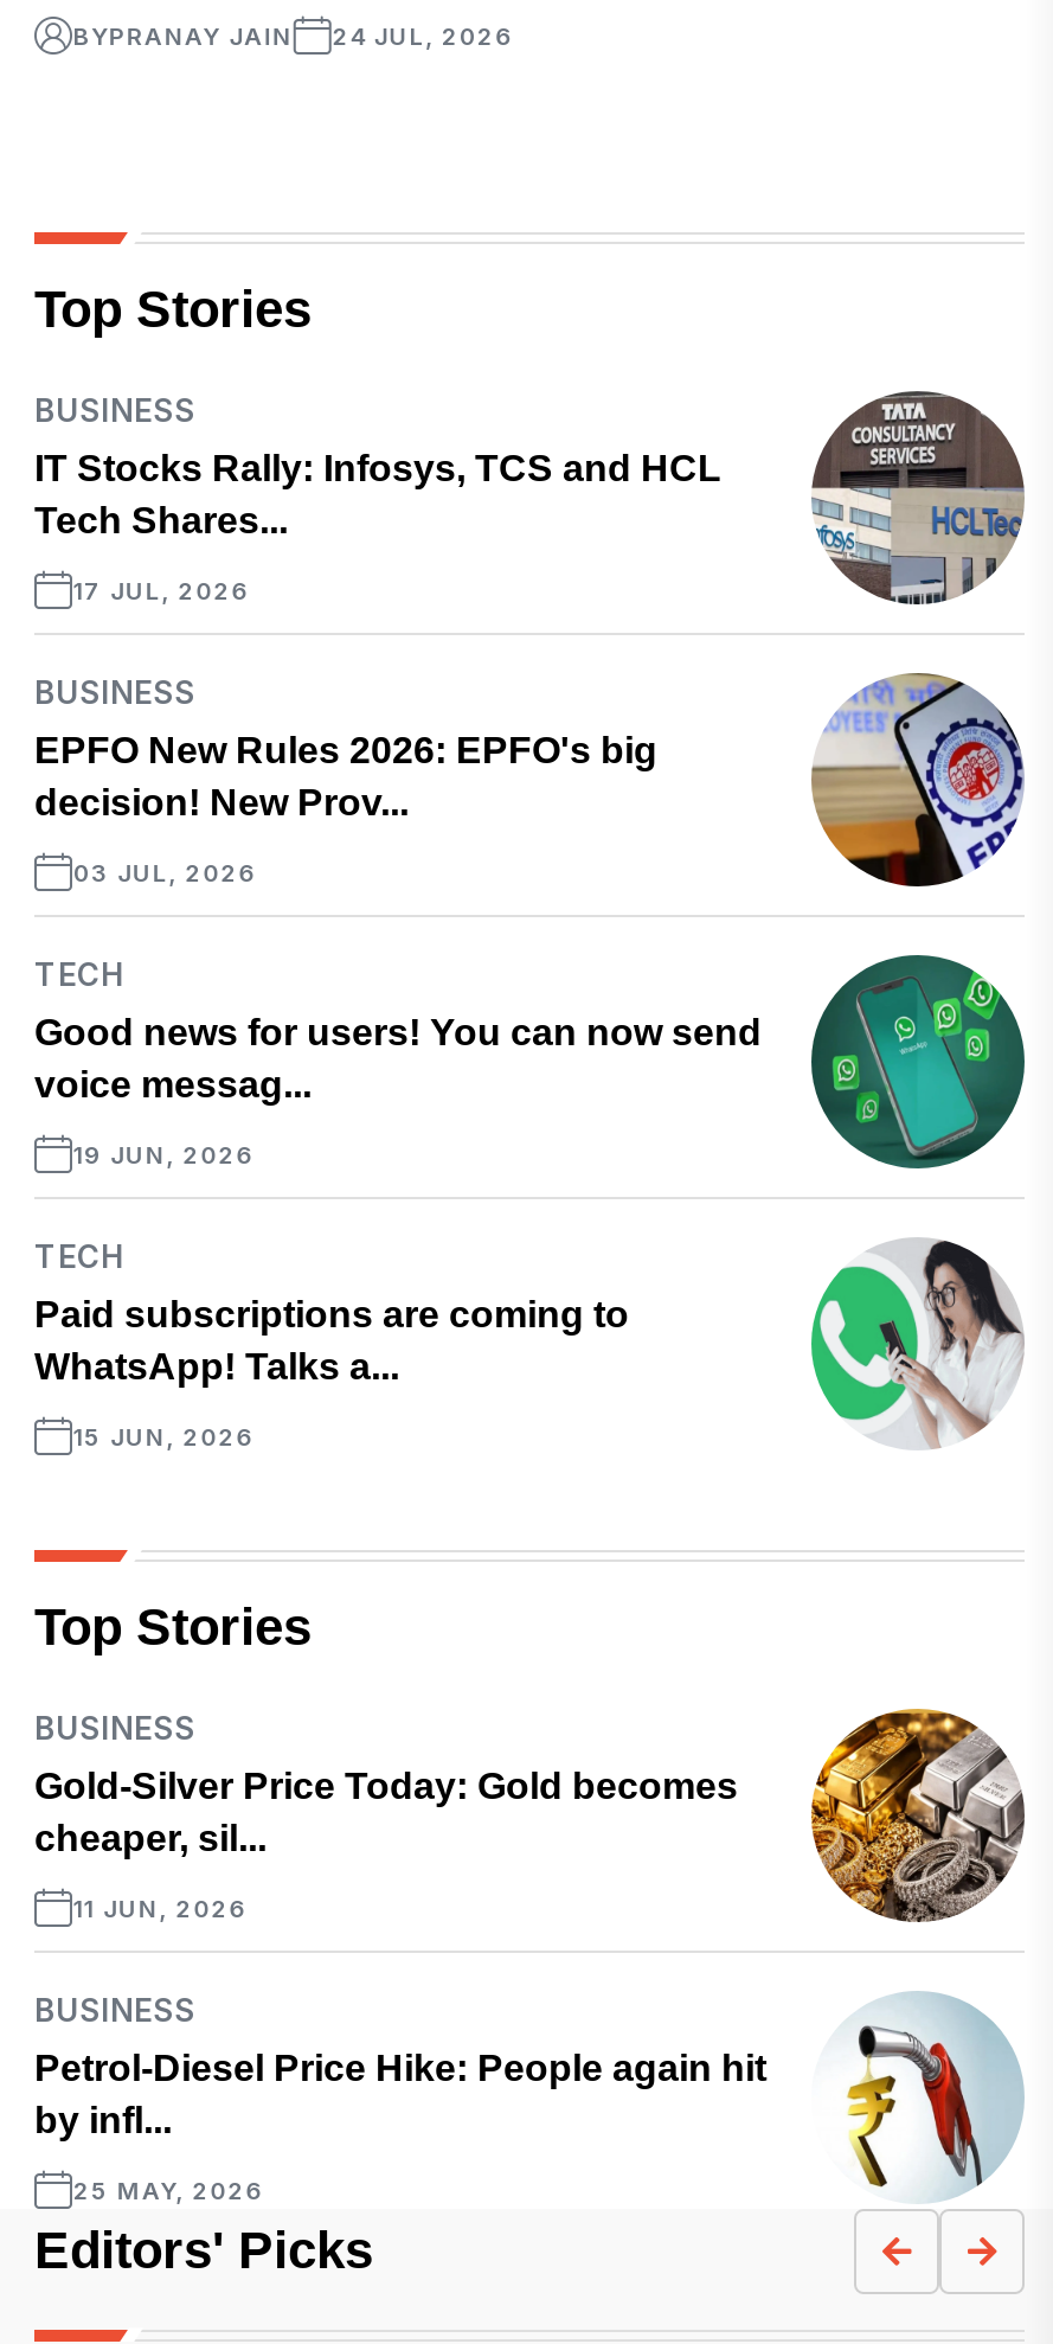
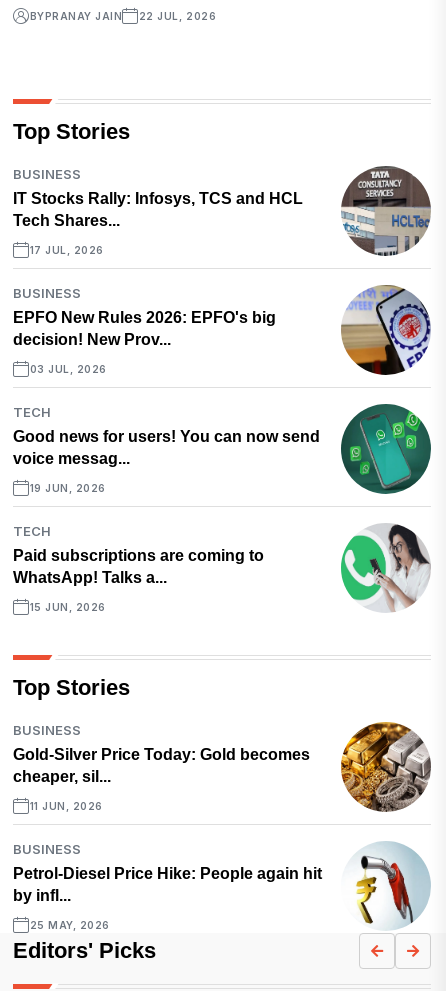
- BYPRANAY JAIN 24 JUL, 2026
+ BYPRANAY JAIN 22 JUL, 2026
